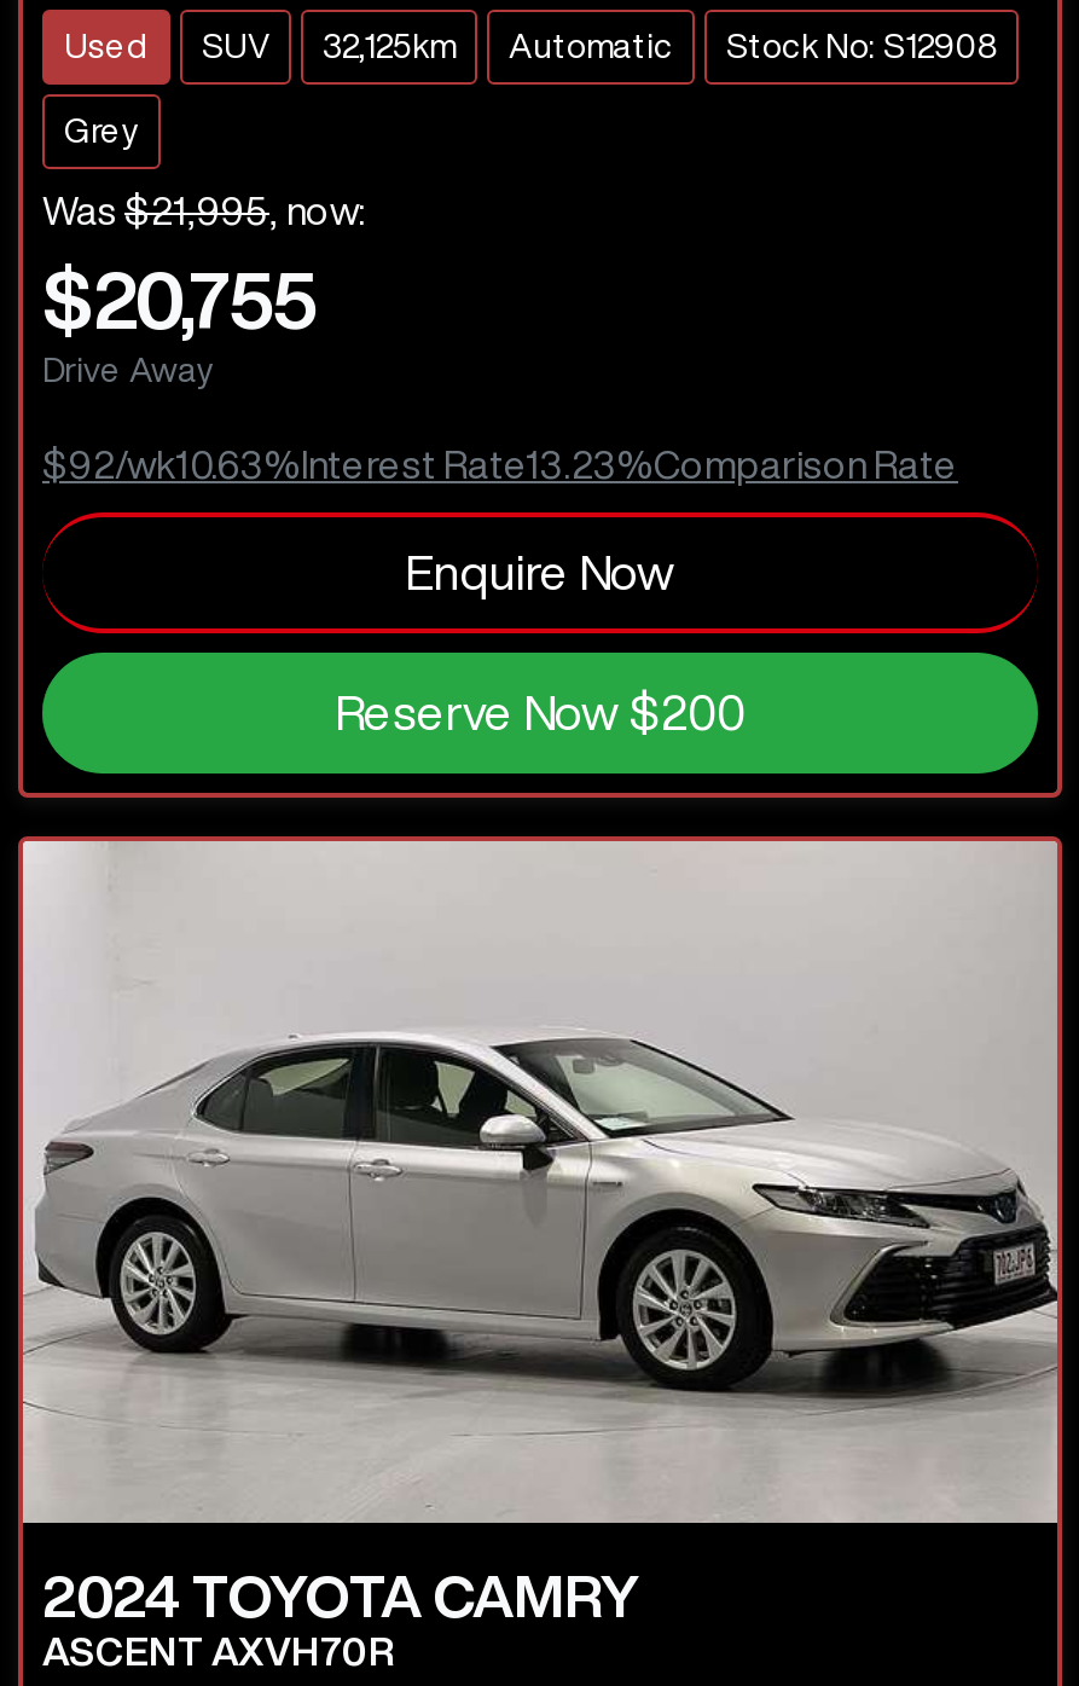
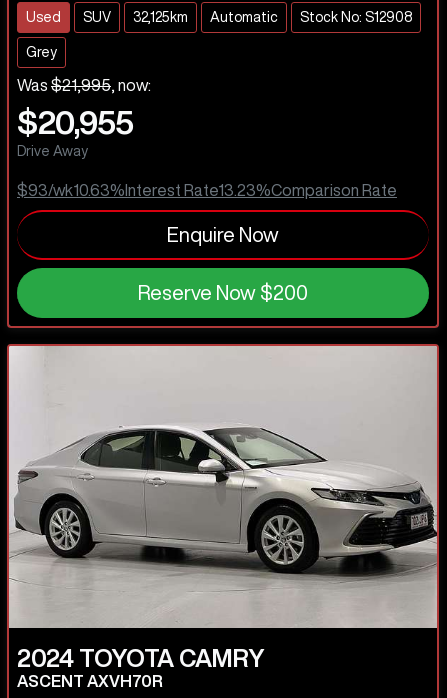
- $20,755
+ $20,955

- $92/wk10.63%Interest Rate13.23%Comparison Rate
+ $93/wk10.63%Interest Rate13.23%Comparison Rate
